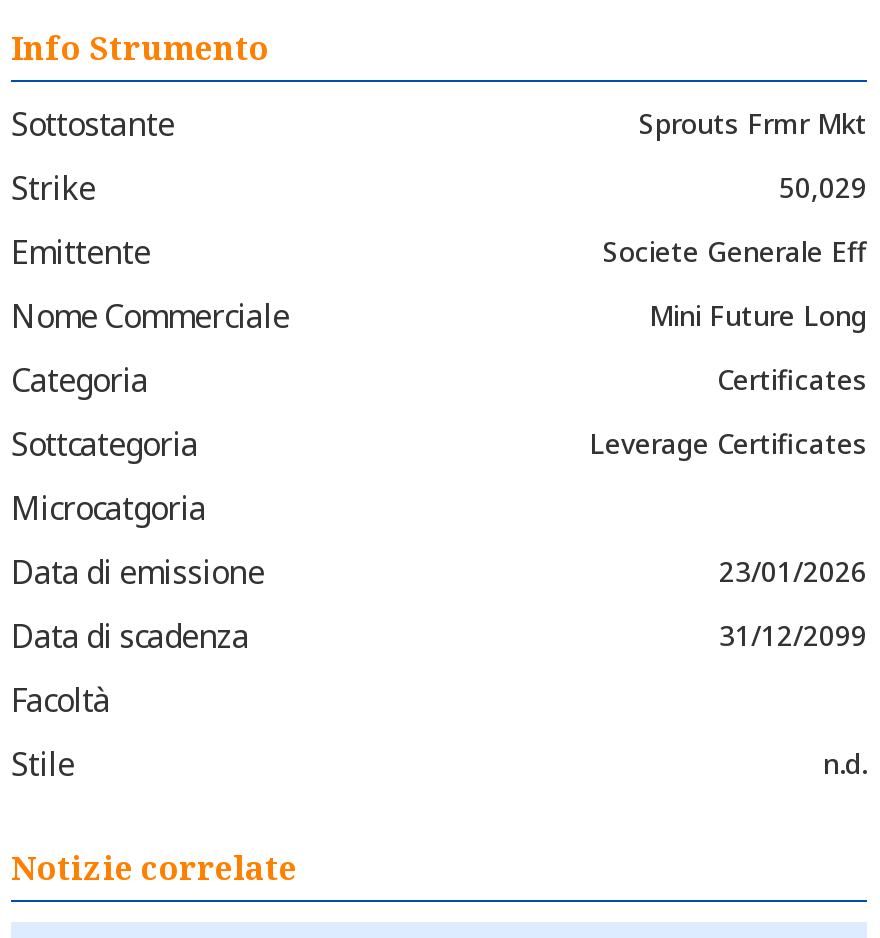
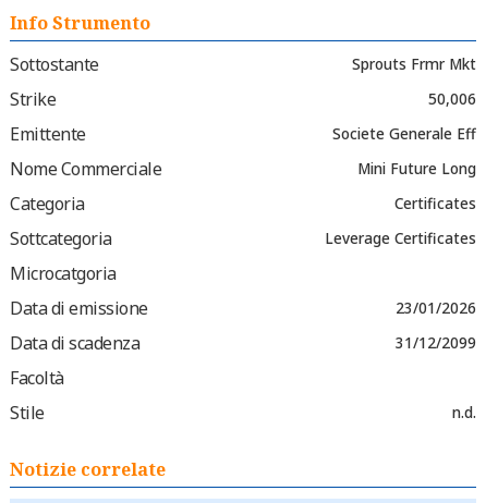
- 50,029
+ 50,006
